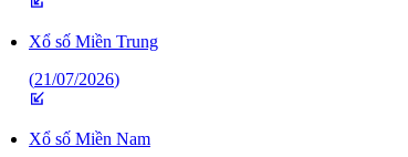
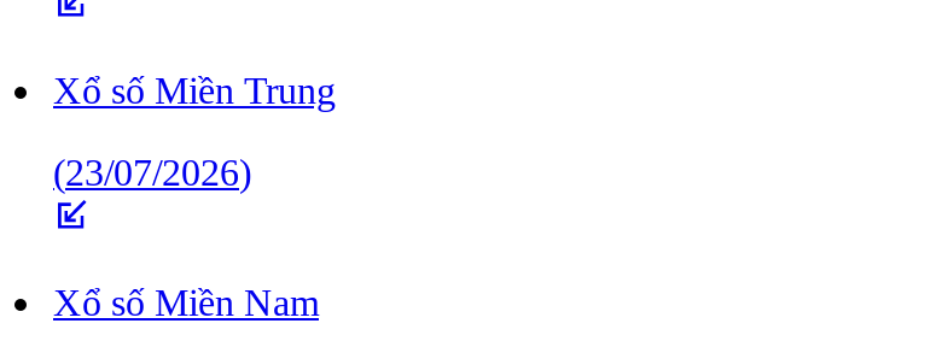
- (21/07/2026)
+ (23/07/2026)
